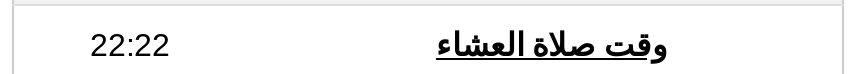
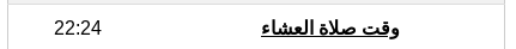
- 22:22
+ 22:24
